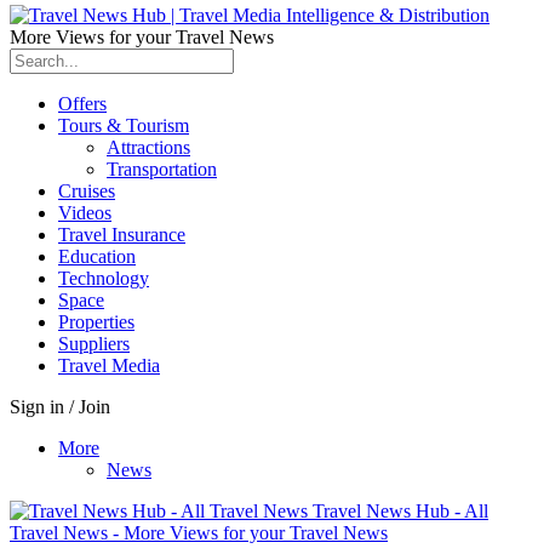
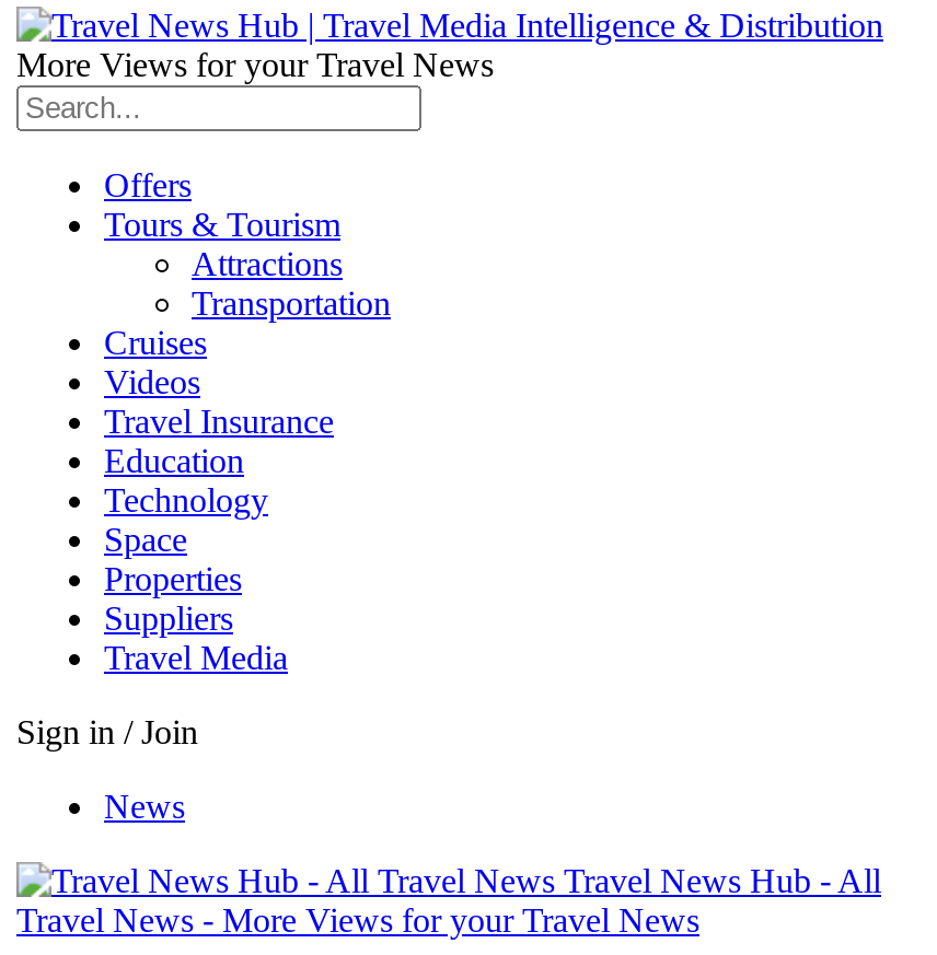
- More
